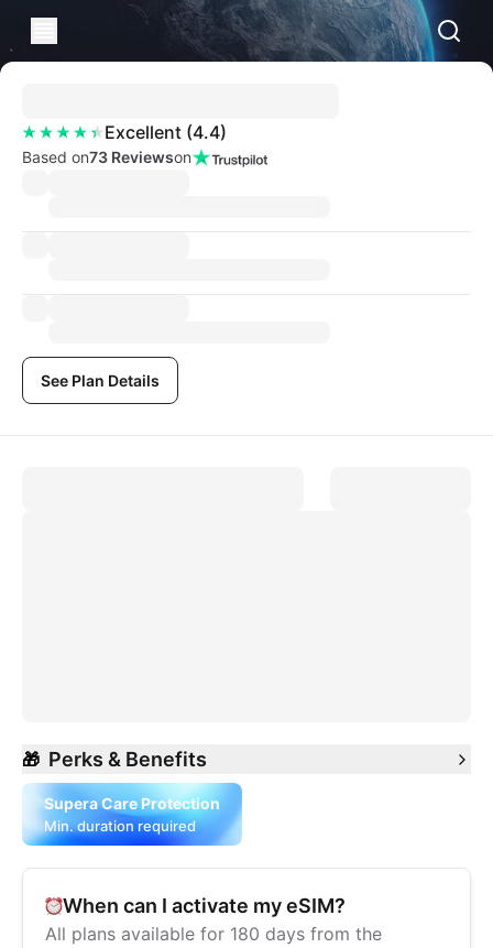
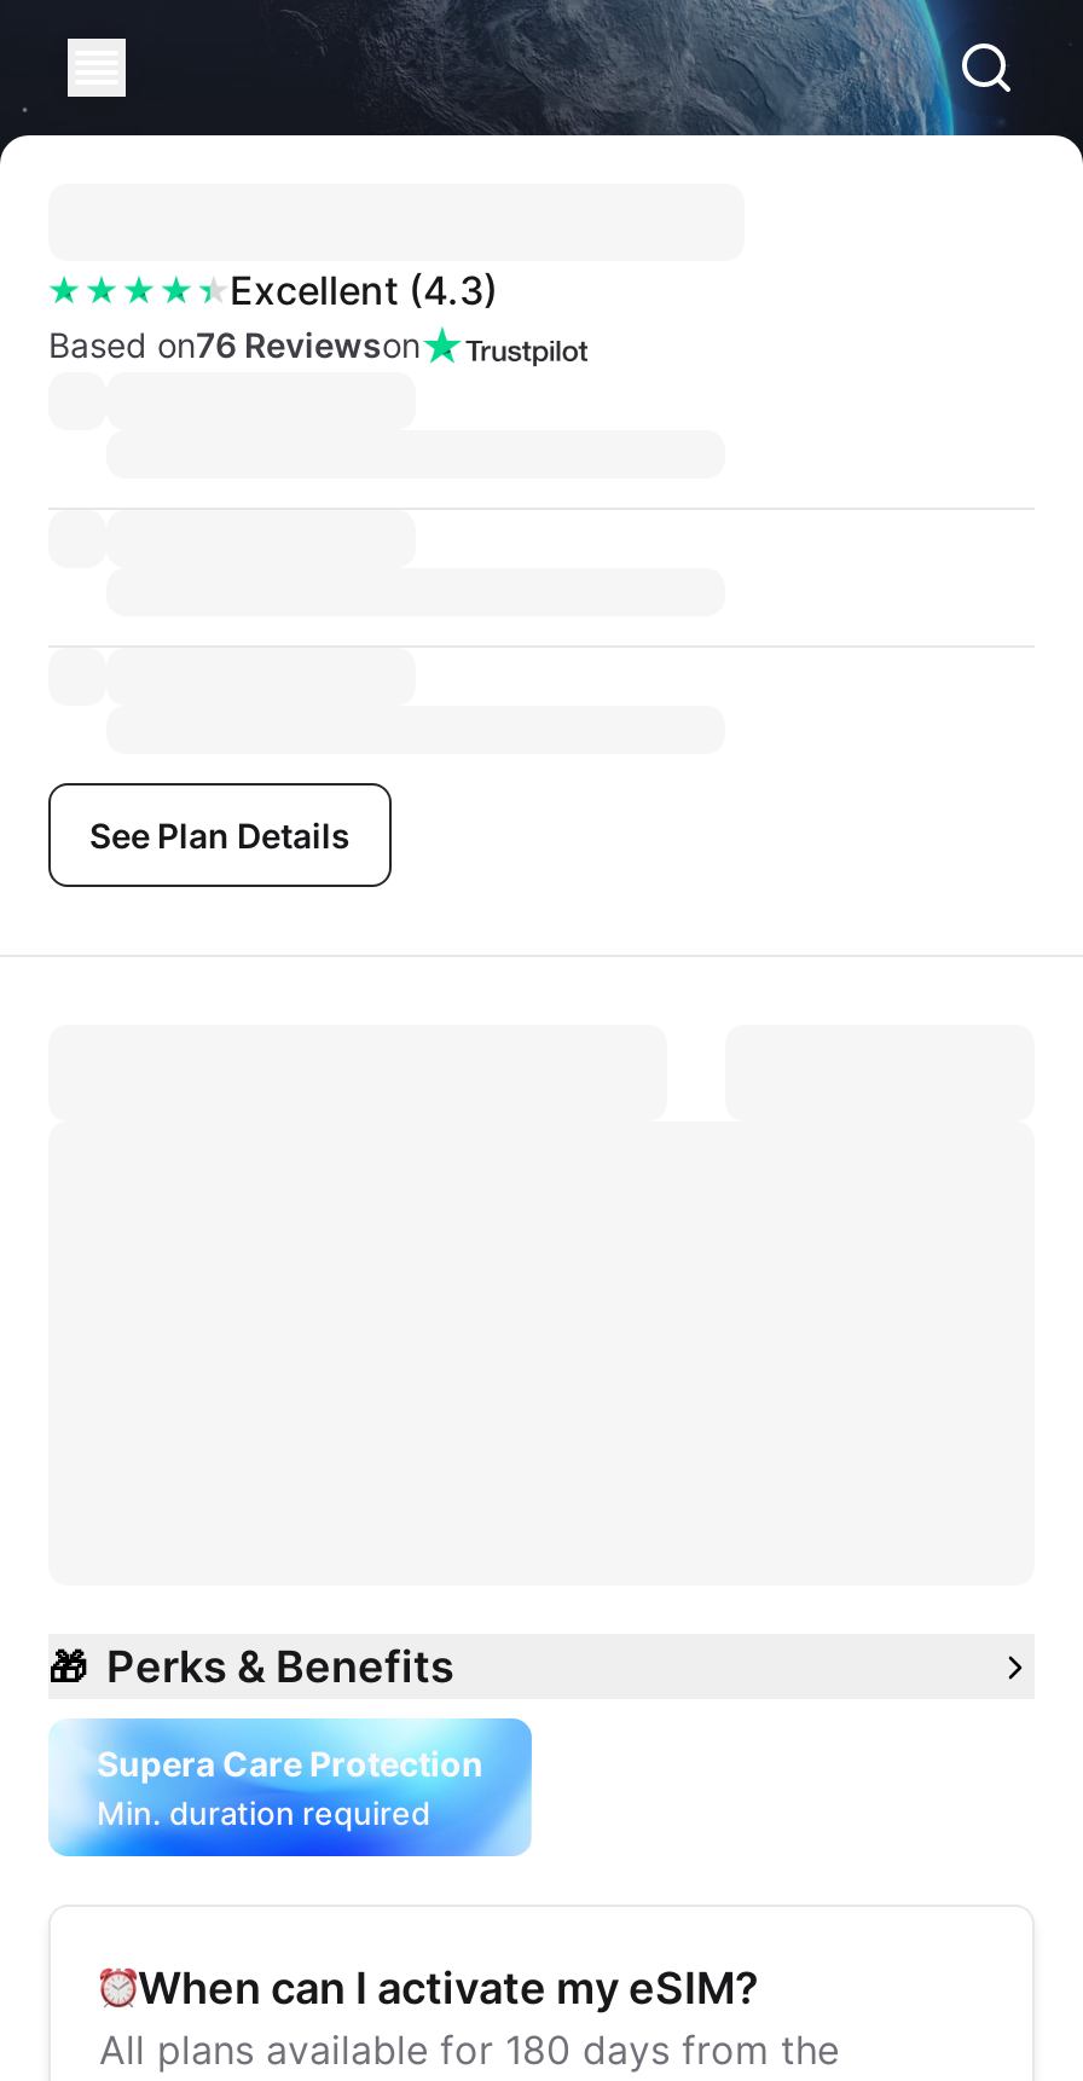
- Excellent (4.4)
+ Excellent (4.3)

- Based on73 Reviewson
+ Based on76 Reviewson
